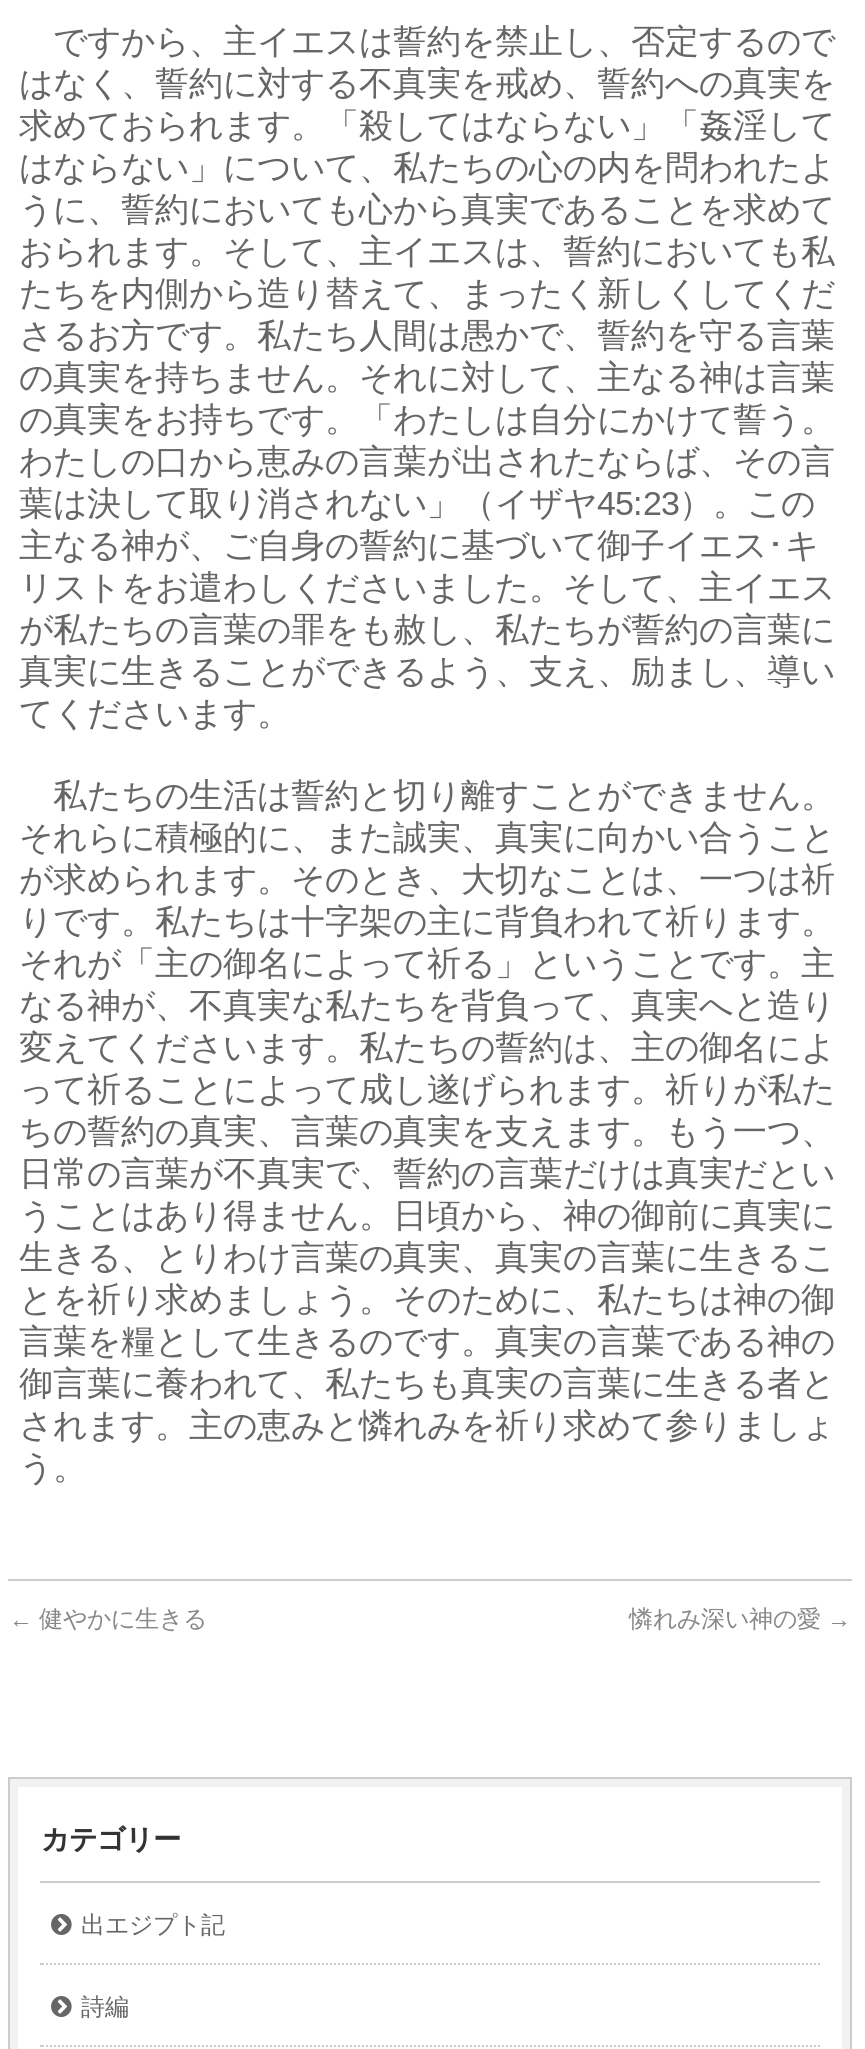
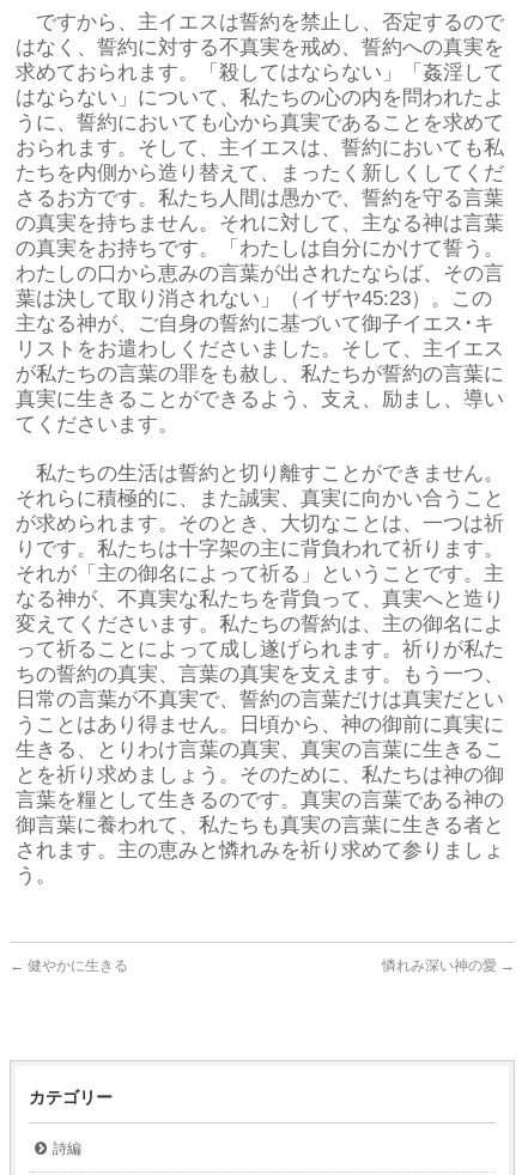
- 出エジプト記
